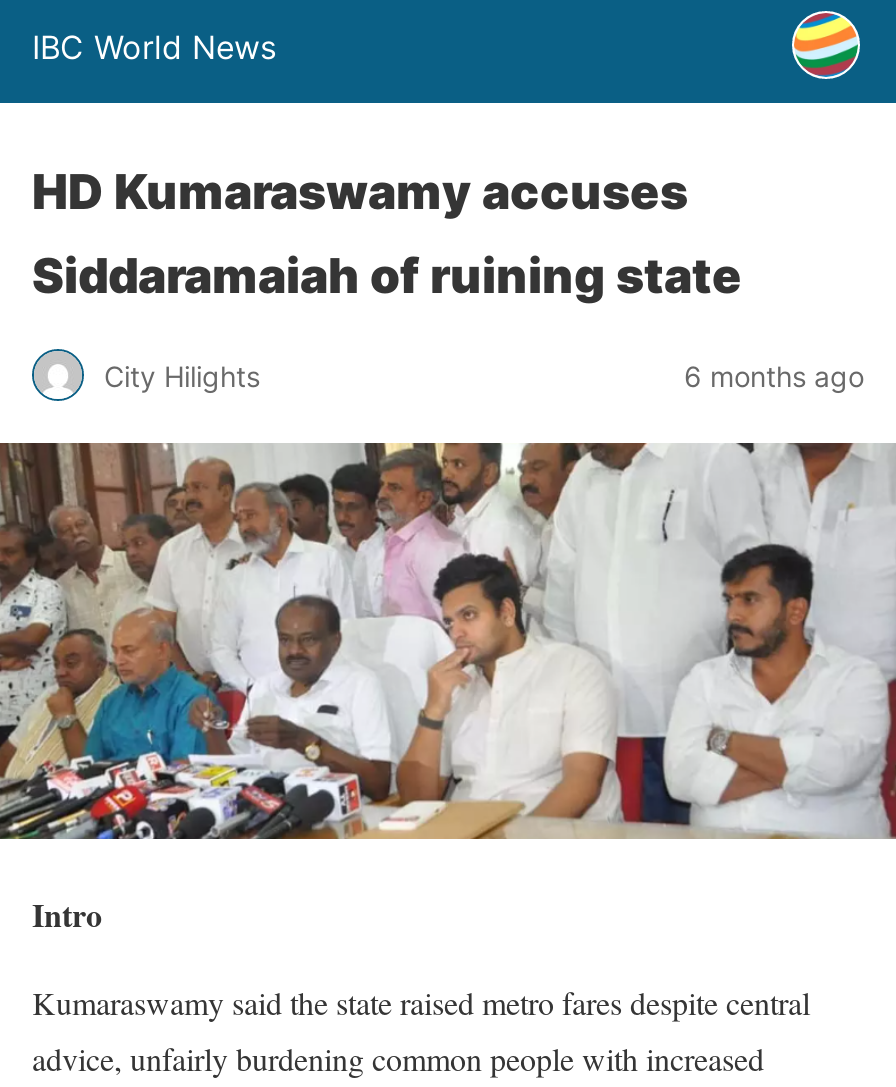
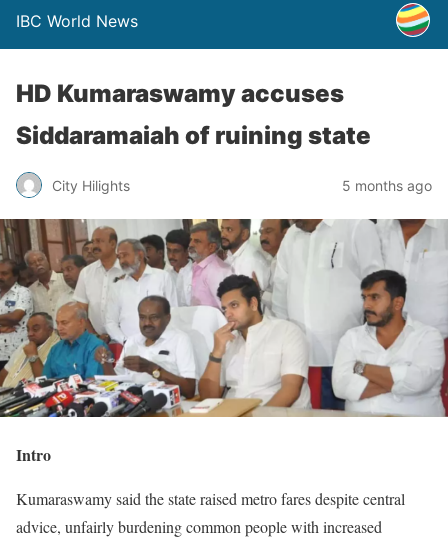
- 6 months ago
+ 5 months ago
